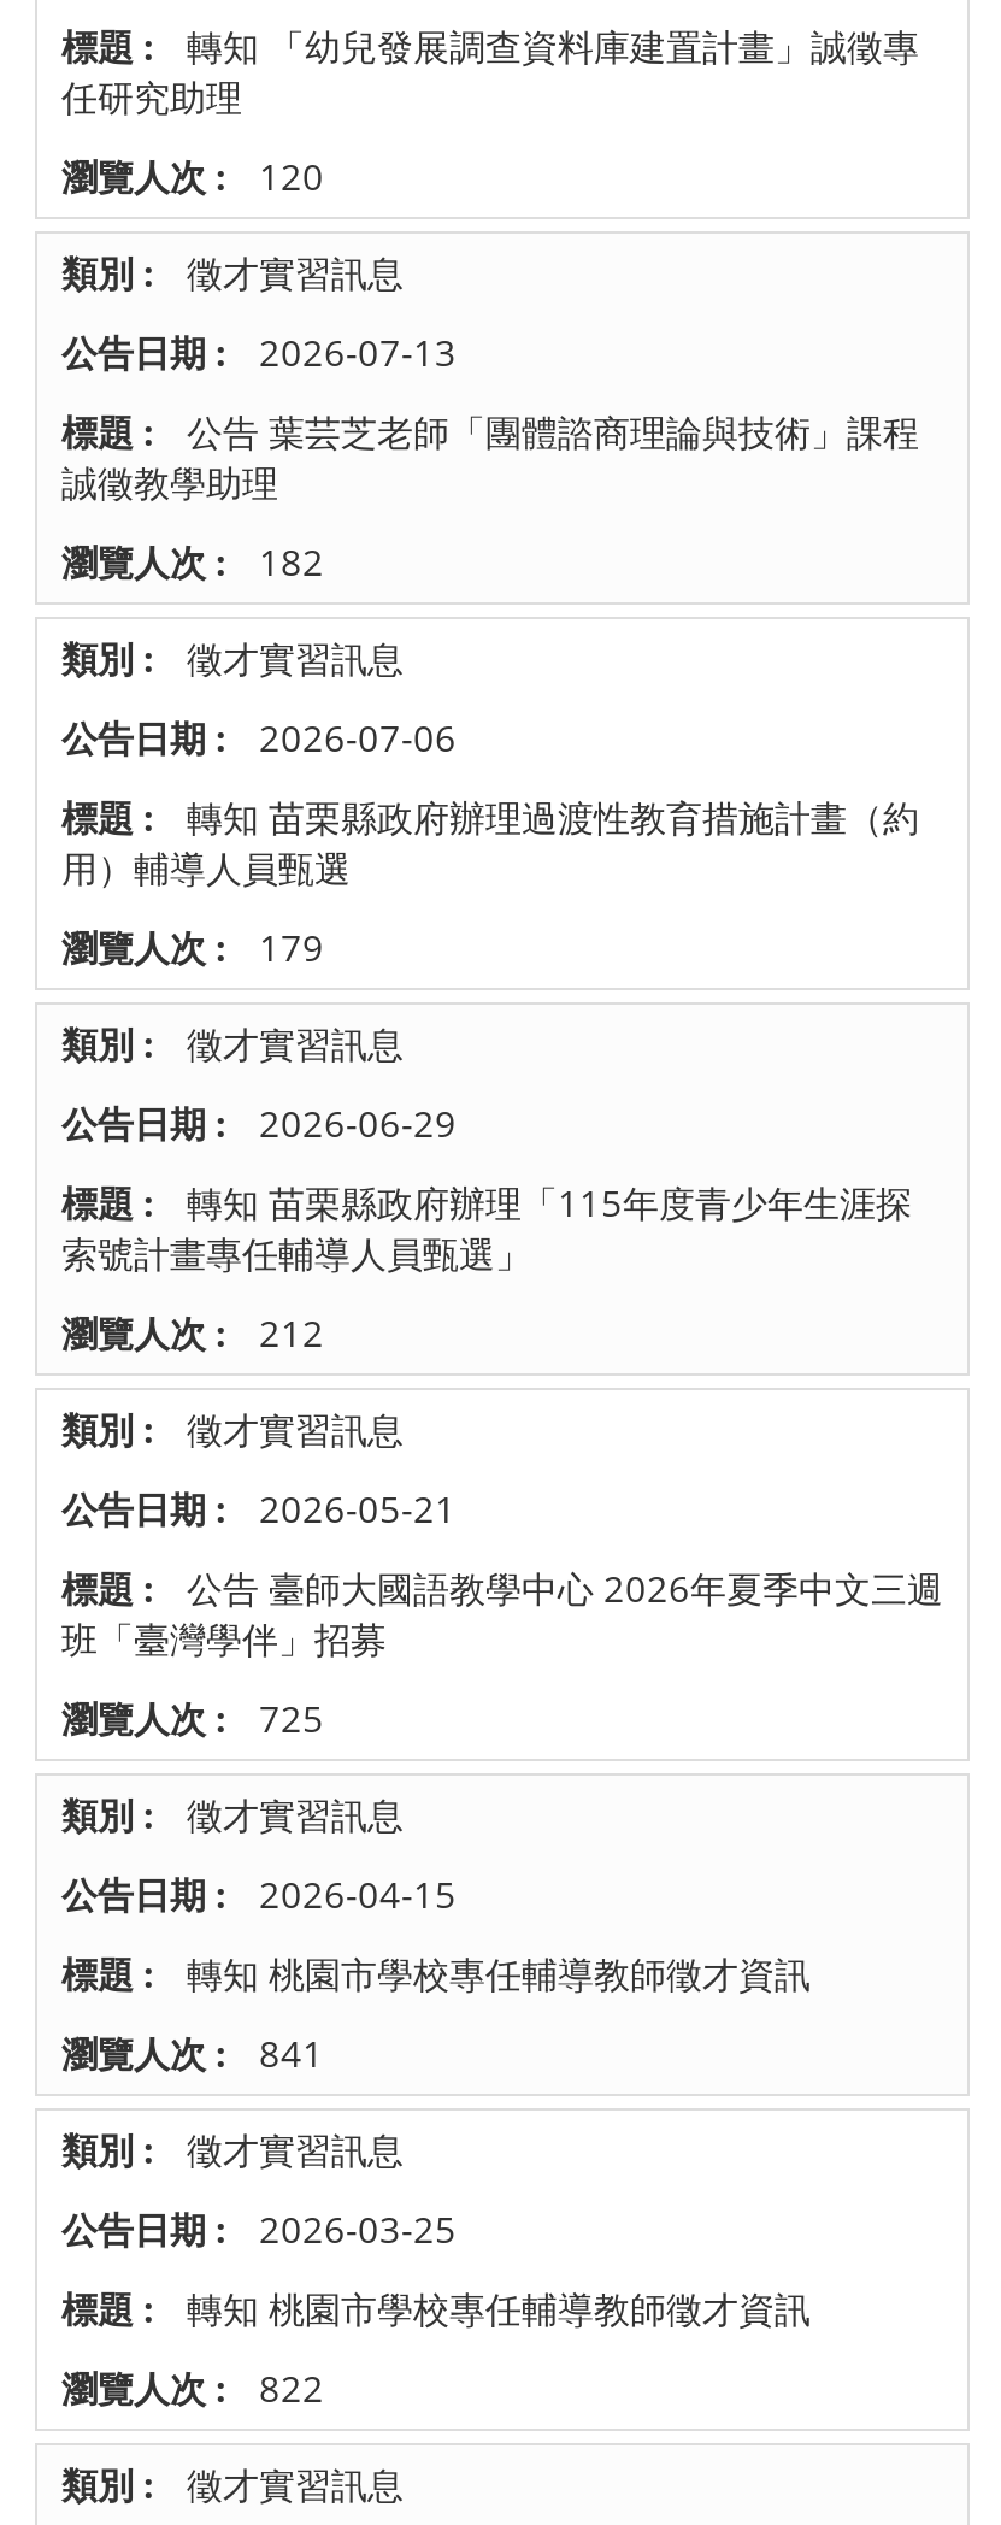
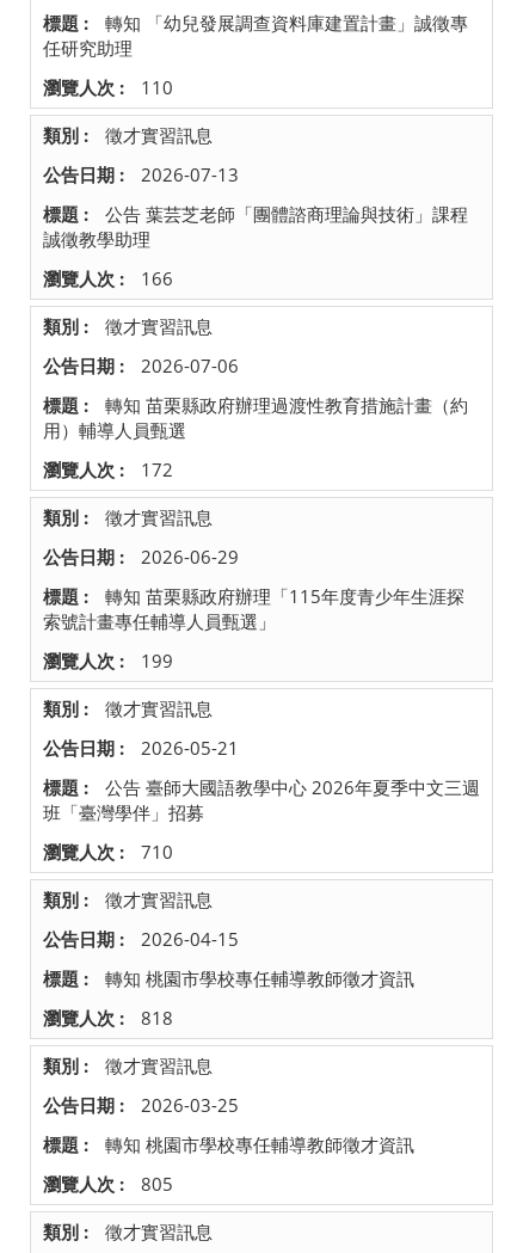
- 120
+ 110

- 182
+ 166

- 179
+ 172

- 212
+ 199

- 725
+ 710

- 841
+ 818

- 822
+ 805
